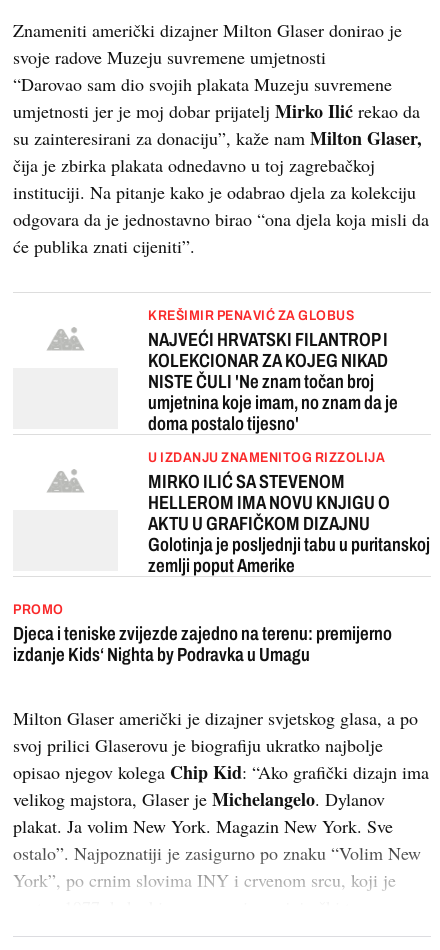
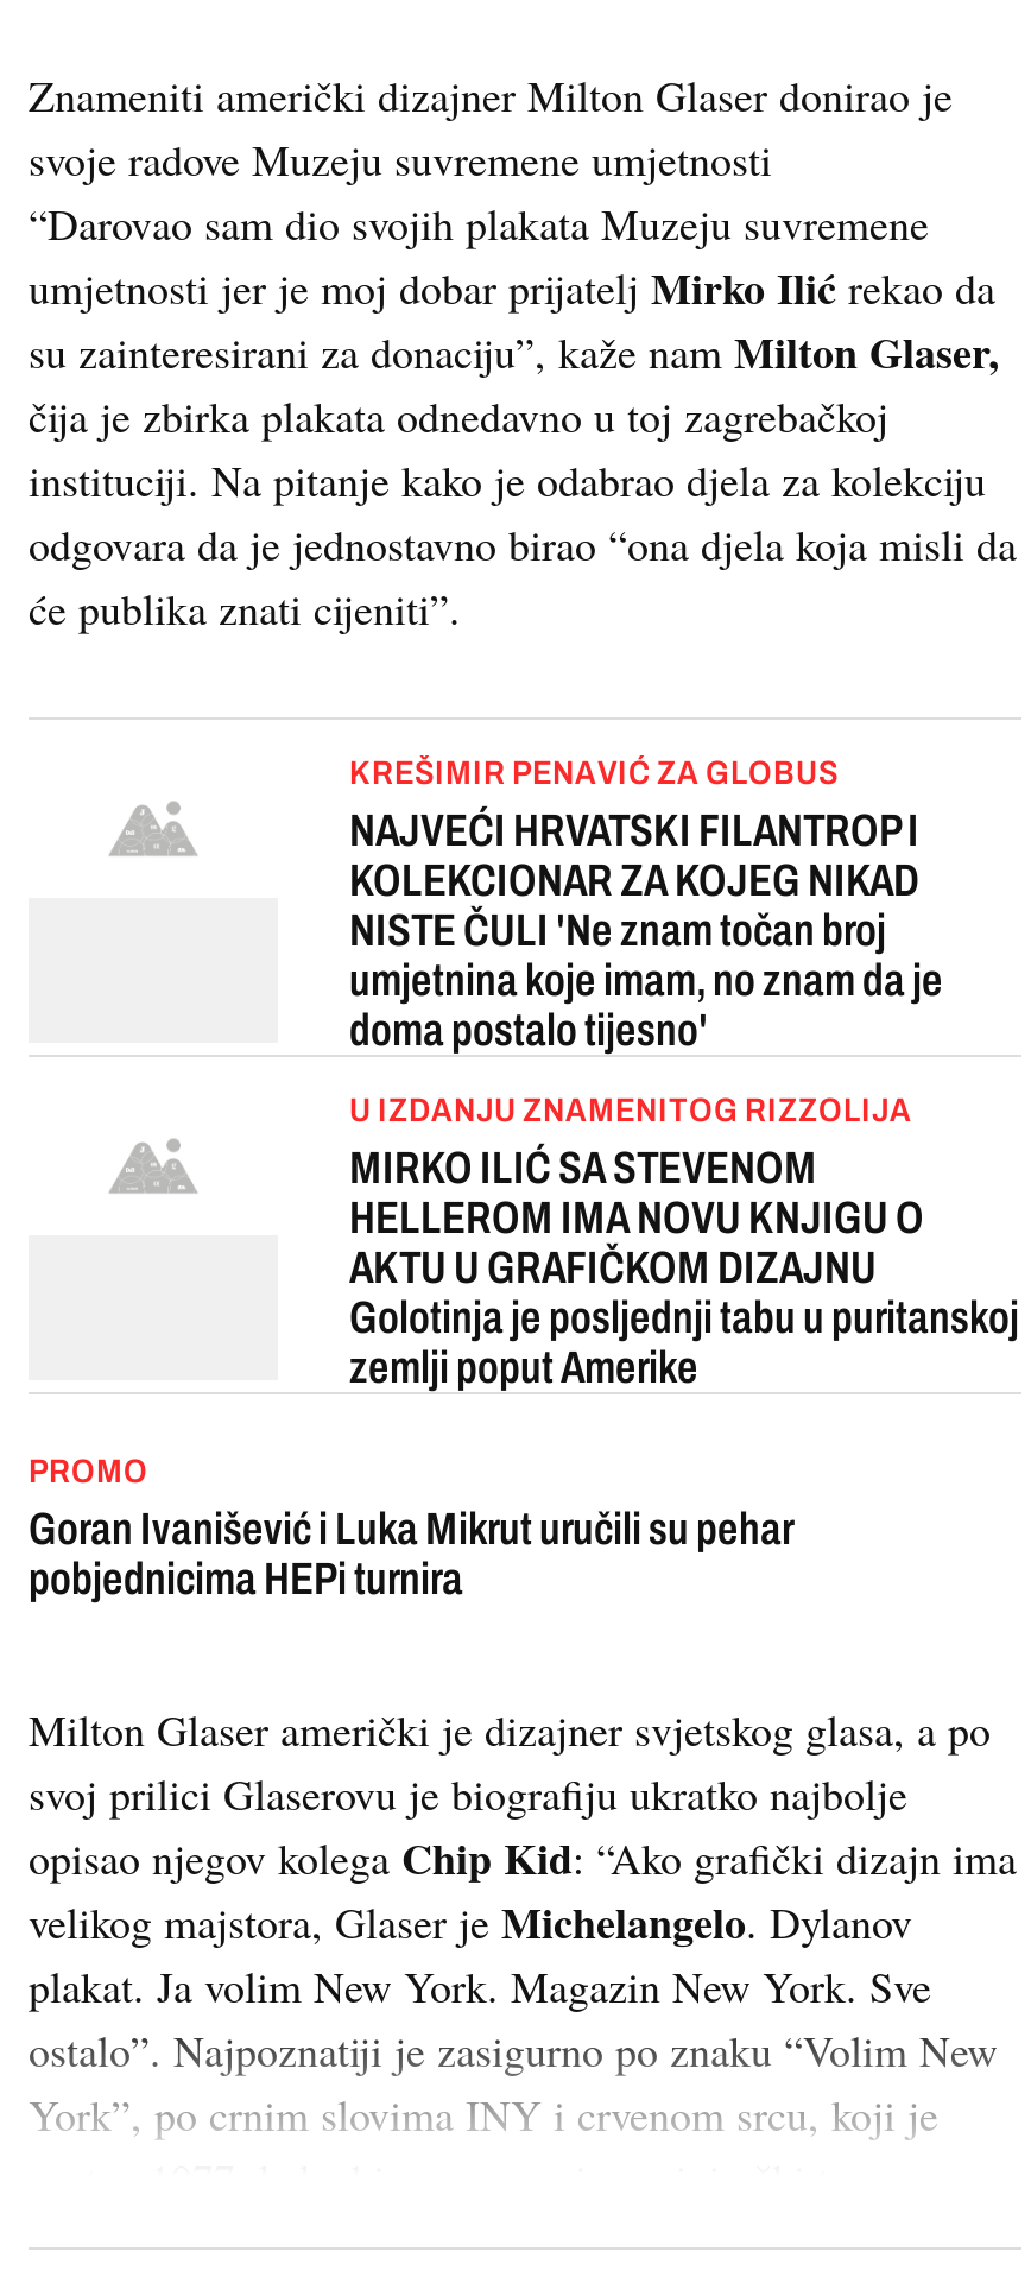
- Djeca i teniske zvijezde zajedno na terenu: premijerno
- izdanje Kids‘ Nighta by Podravka u Umagu
+ Goran Ivanišević i Luka Mikrut uručili su pehar
+ pobjednicima HEPi turnira
